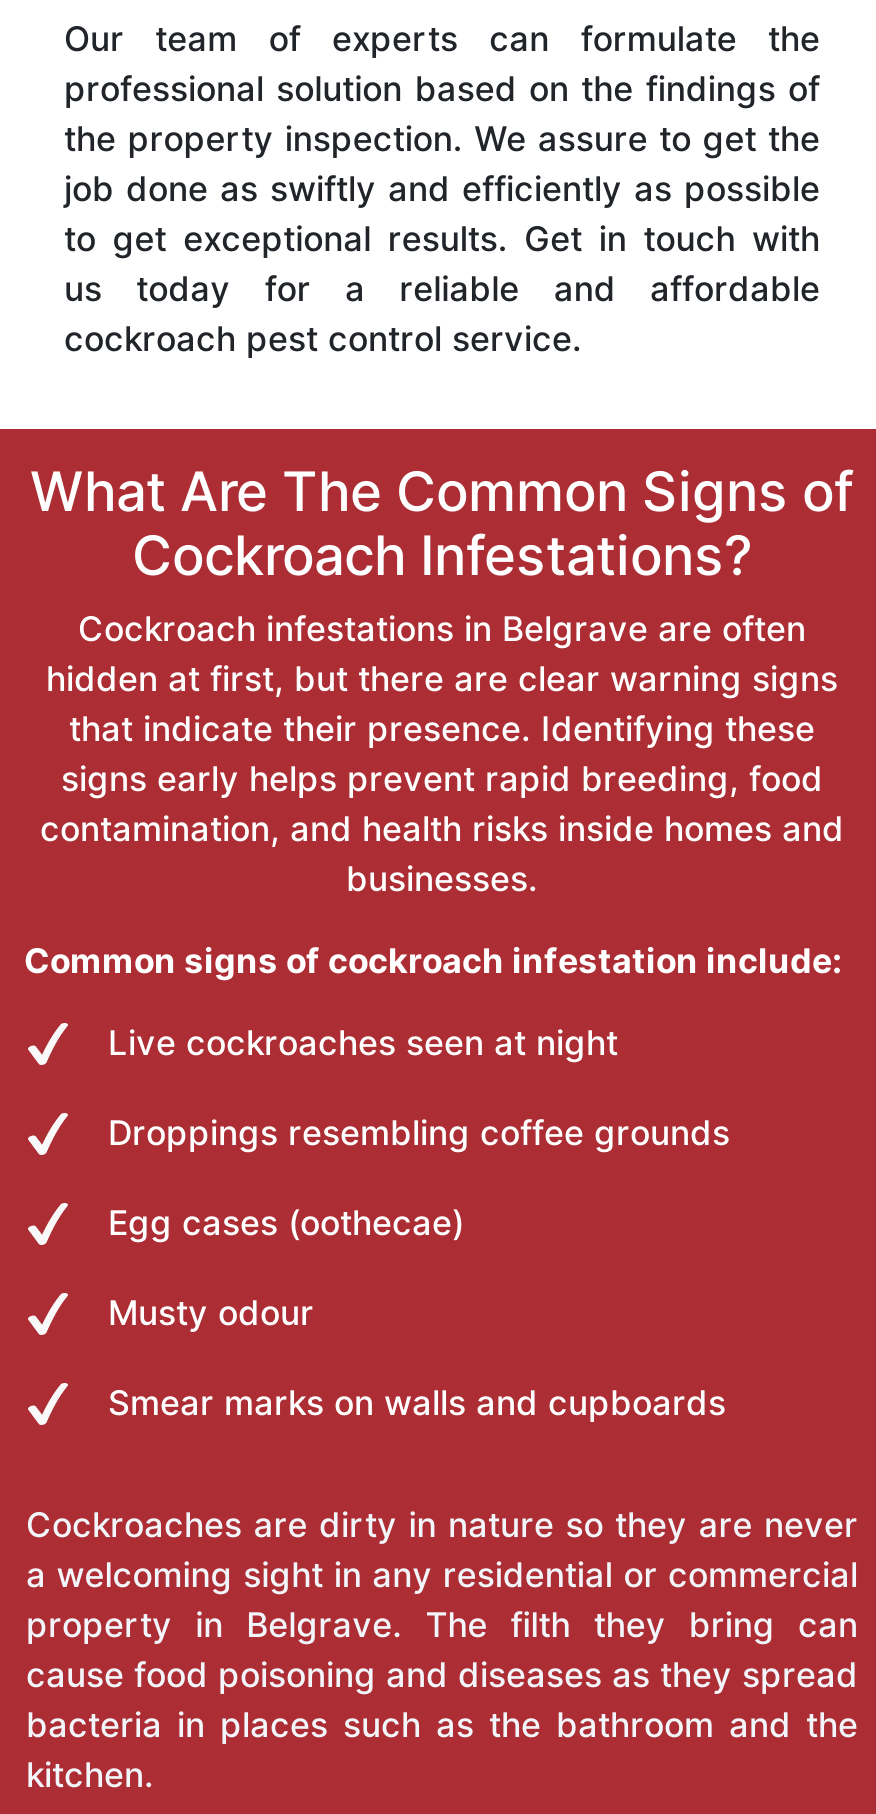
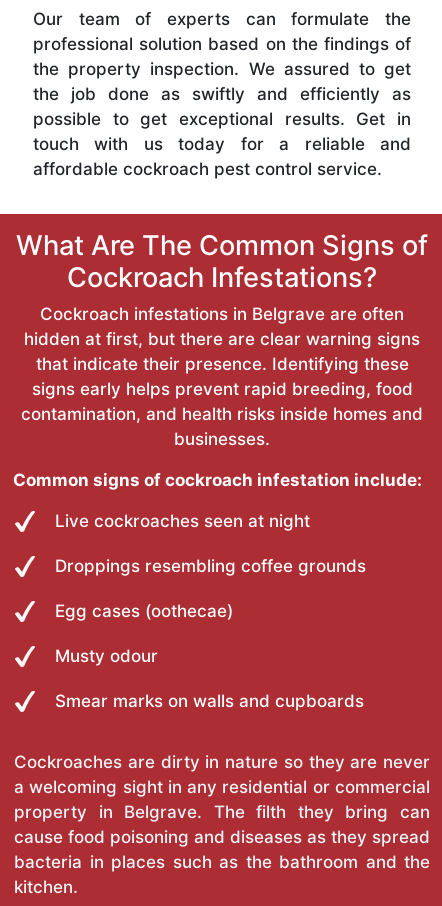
- the property inspection. We assure to get the
- job done as swiftly and efficiently as possible
- to get exceptional results. Get in touch with
- us today for a reliable and affordable
- cockroach pest control service.
+ the property inspection. We assured to get
+ the job done as swiftly and efficiently as
+ possible to get exceptional results. Get in
+ touch with us today for a reliable and
+ affordable cockroach pest control service.
